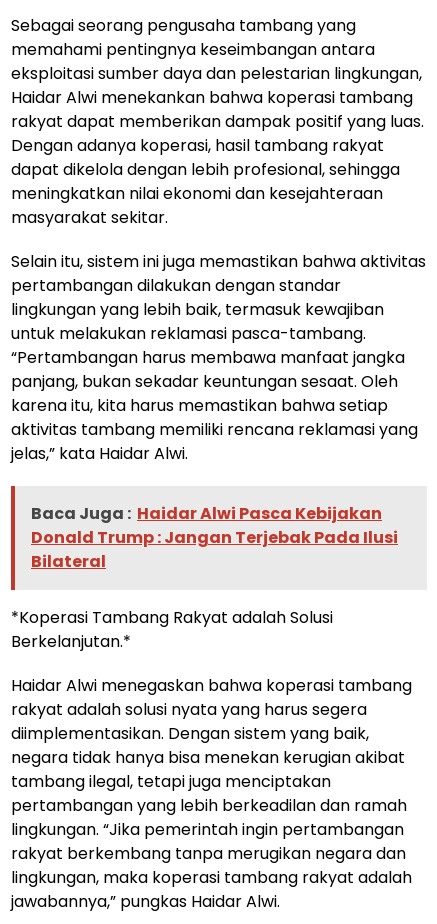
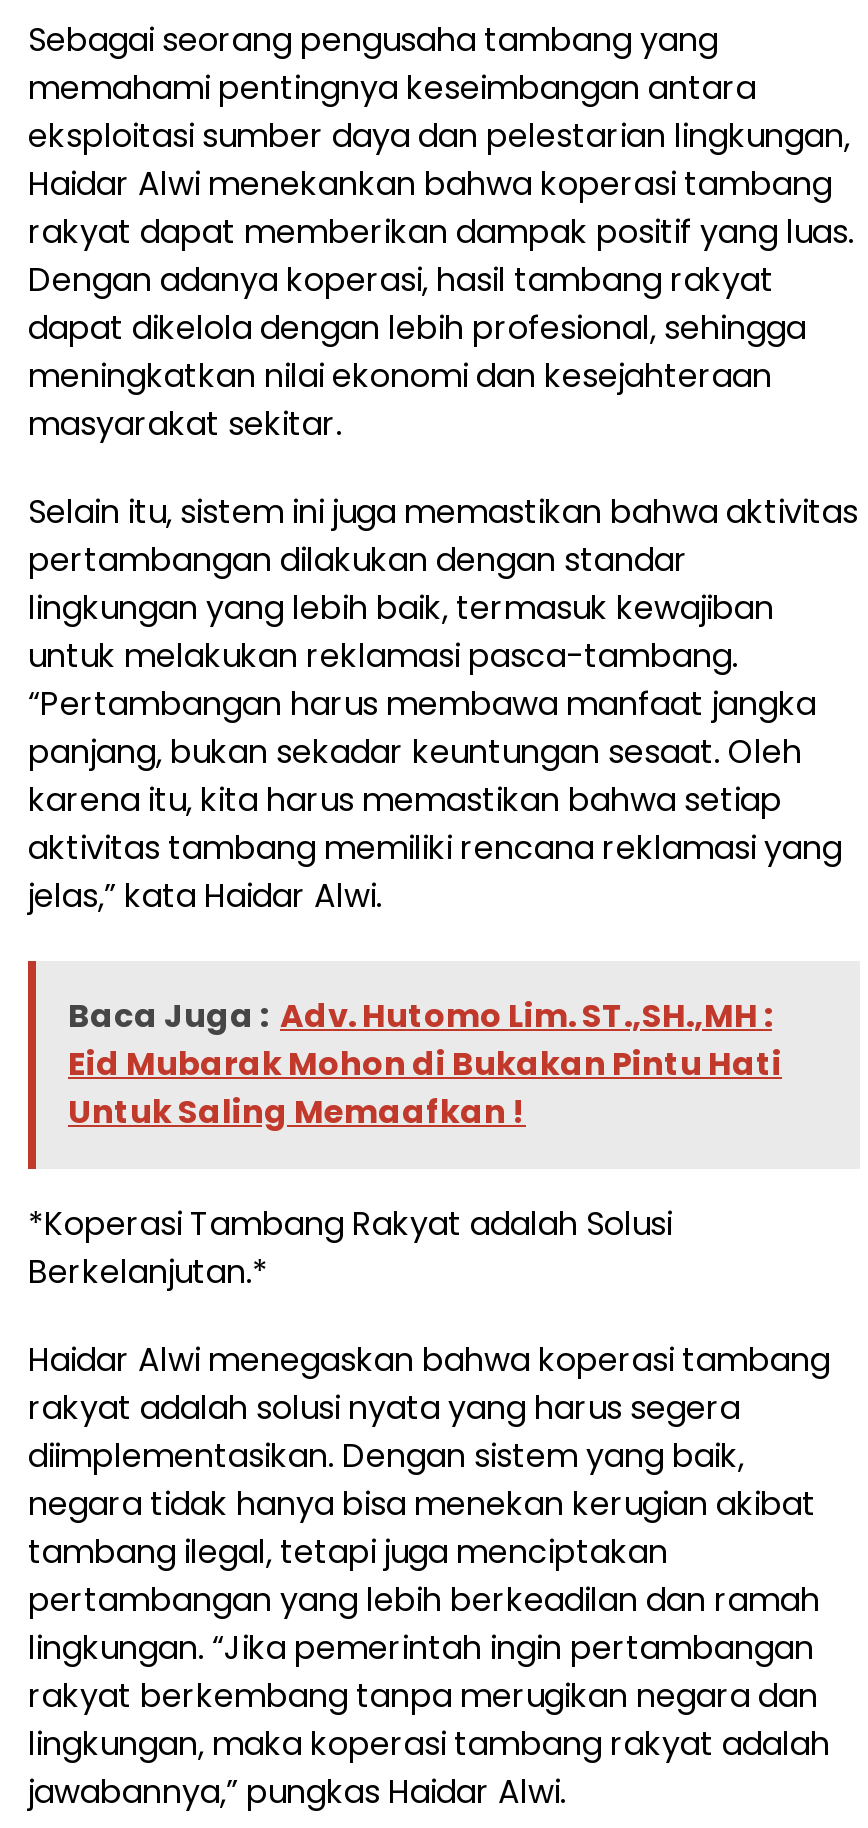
- Baca Juga : Haidar Alwi Pasca Kebijakan
- Donald Trump : Jangan Terjebak Pada Ilusi
- Bilateral
+ Baca Juga : Adv. Hutomo Lim. ST.,SH.,MH :
+ Eid Mubarak Mohon di Bukakan Pintu Hati
+ Untuk Saling Memaafkan !
